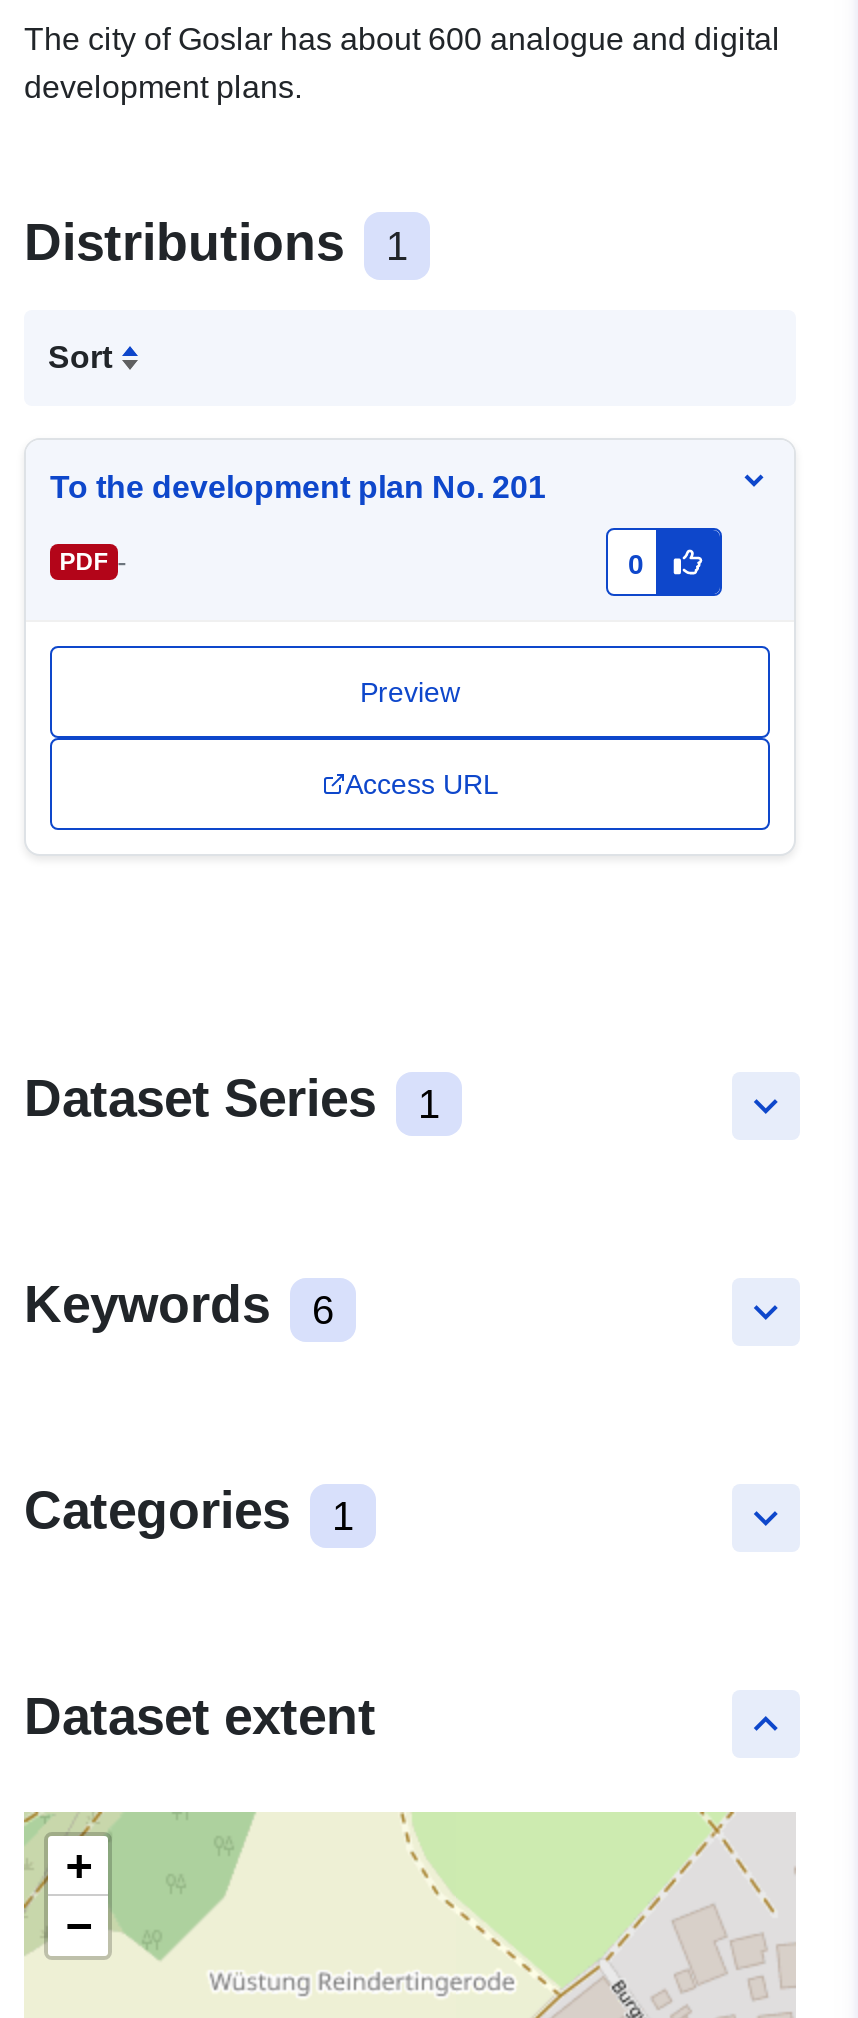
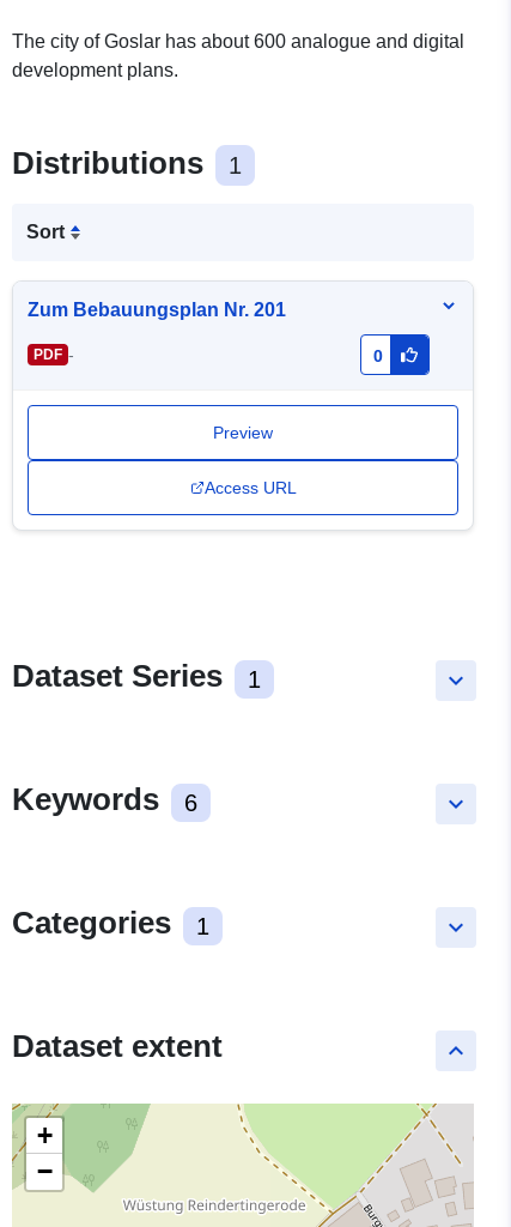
- To the development plan No. 201
+ Zum Bebauungsplan Nr. 201
